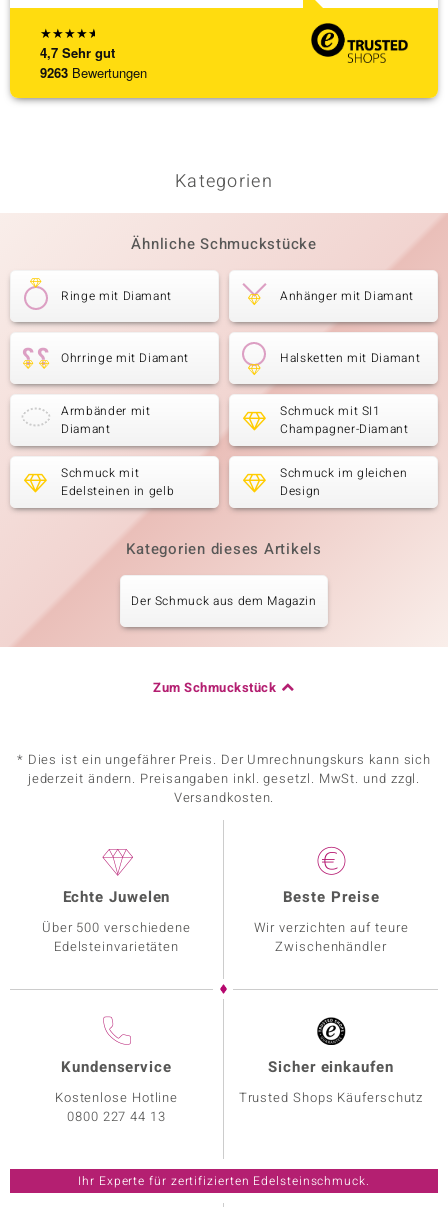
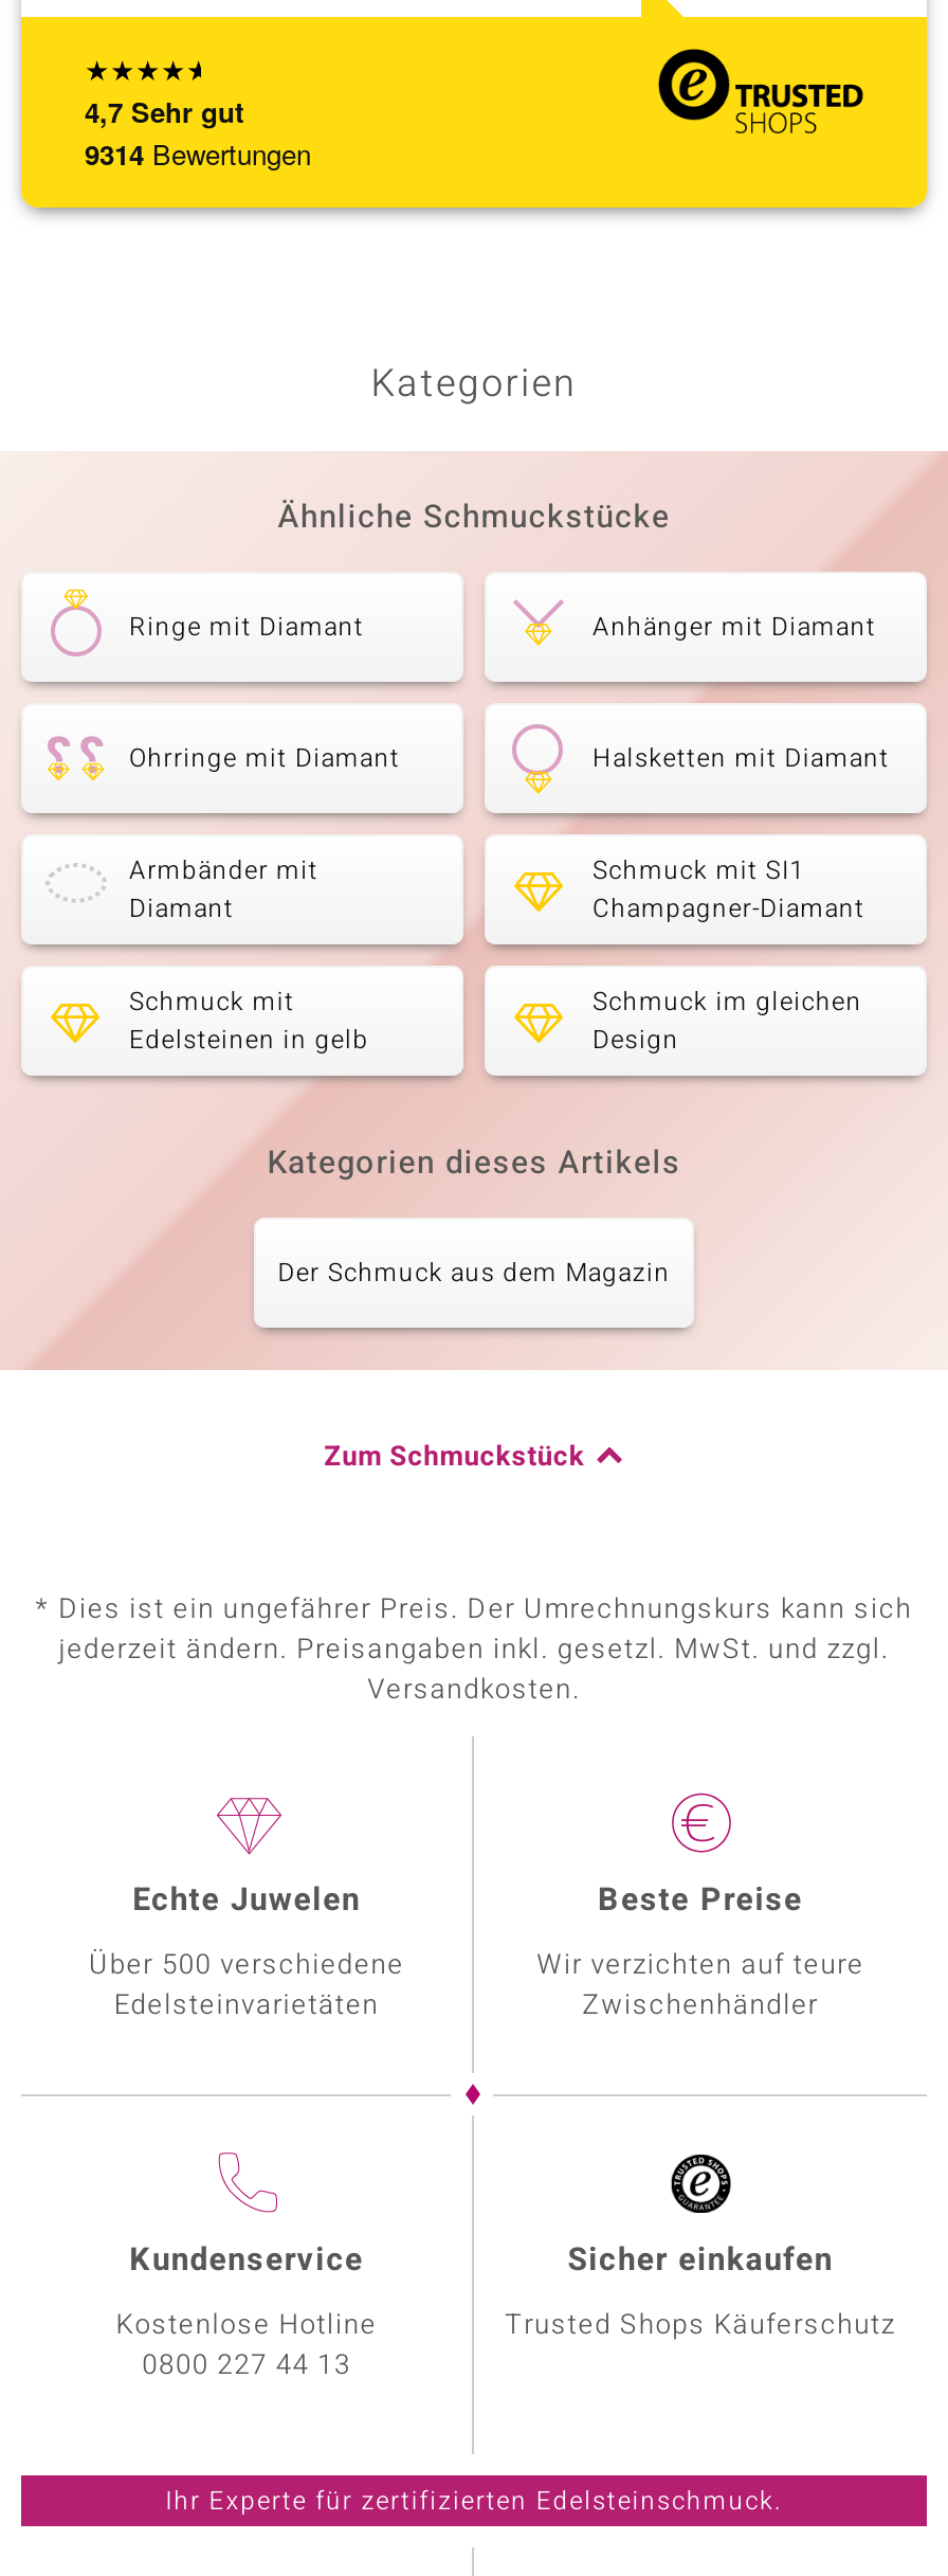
- 9263 Bewertungen
+ 9314 Bewertungen
